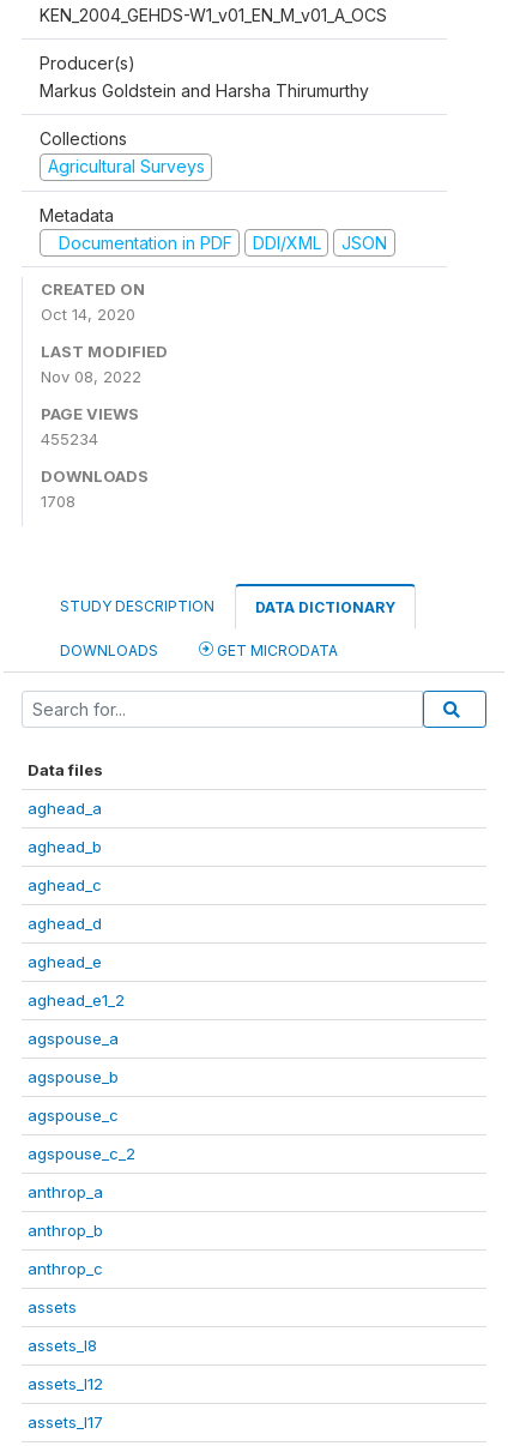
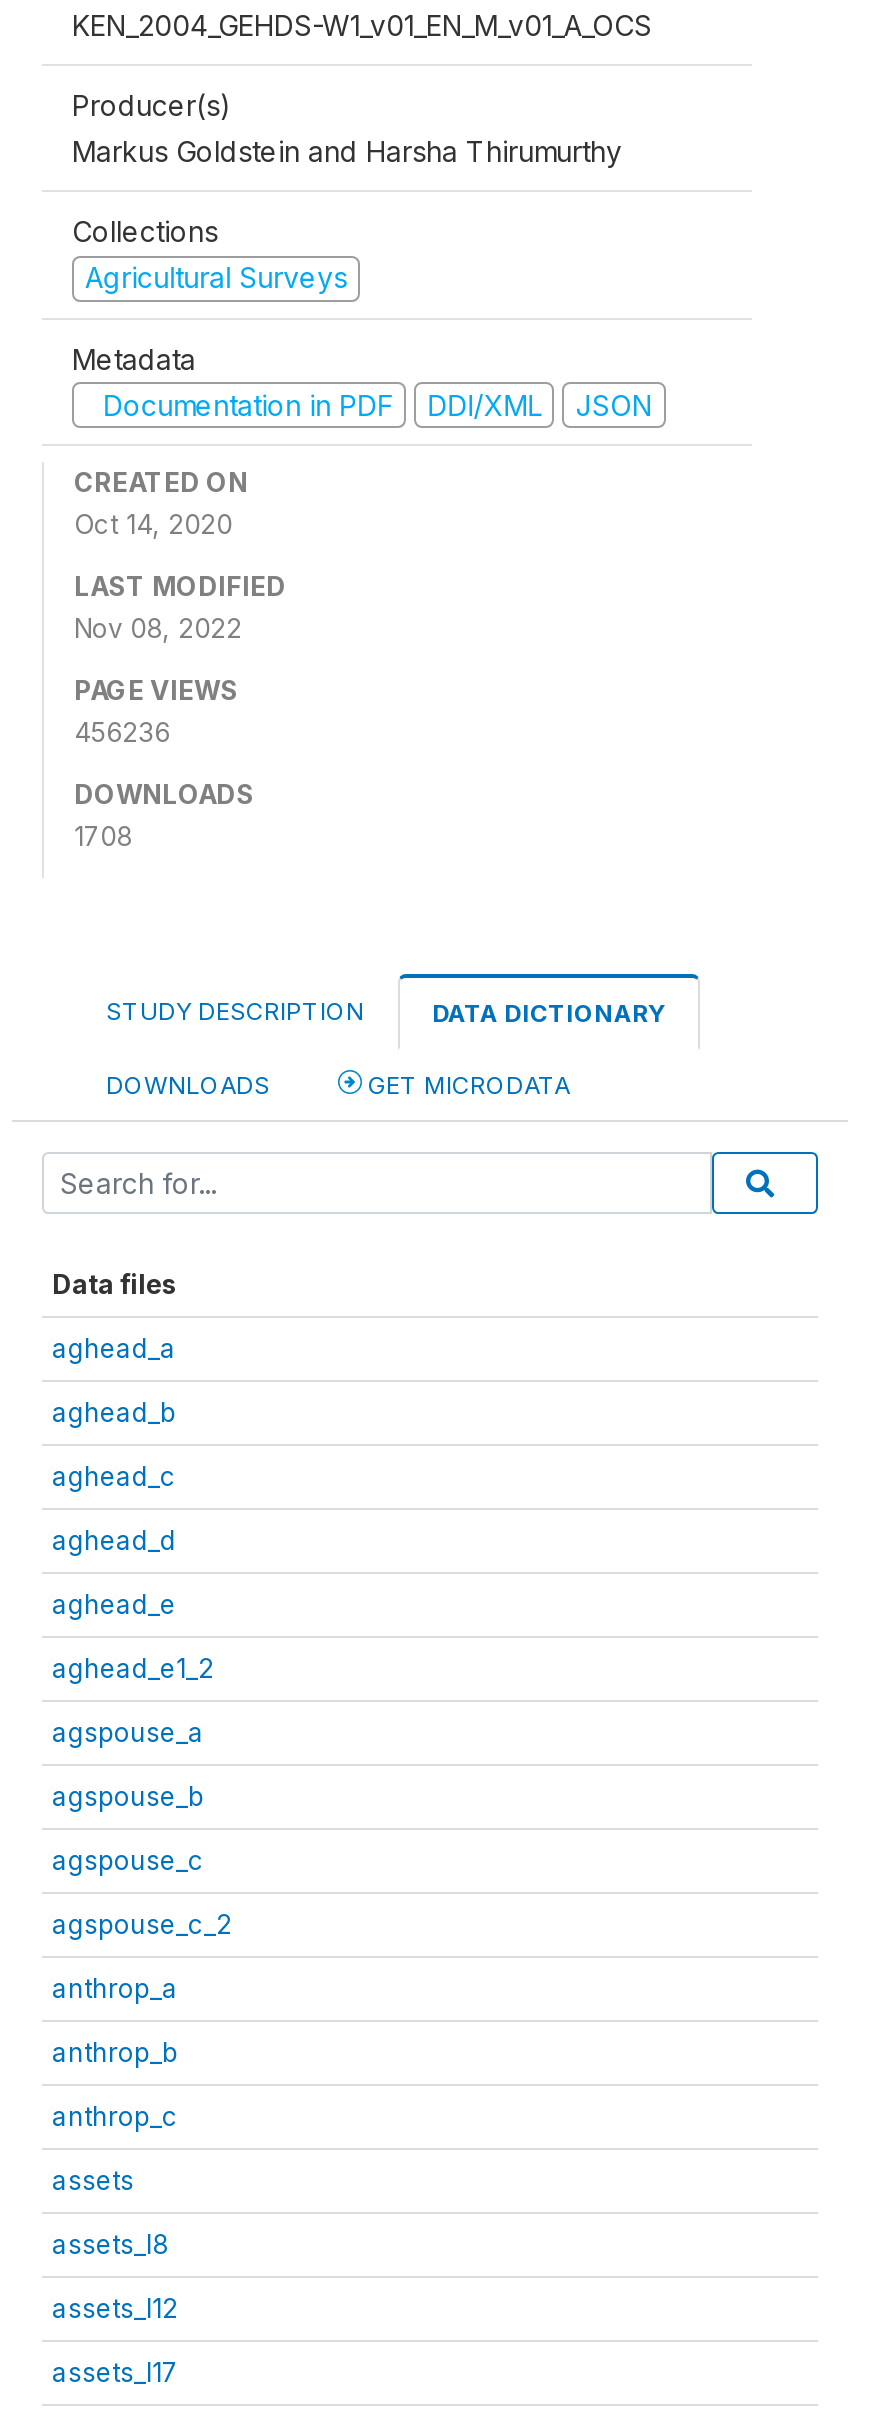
- 455234
+ 456236
